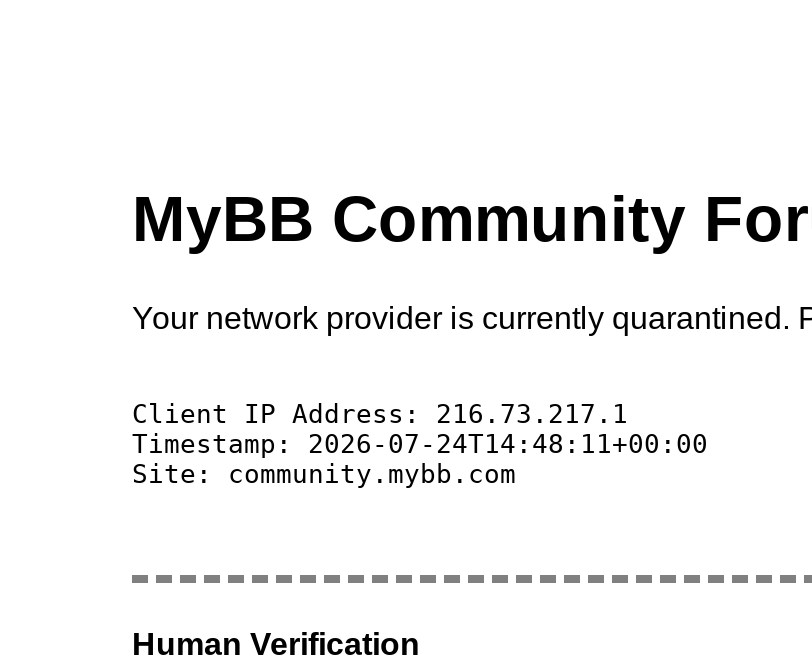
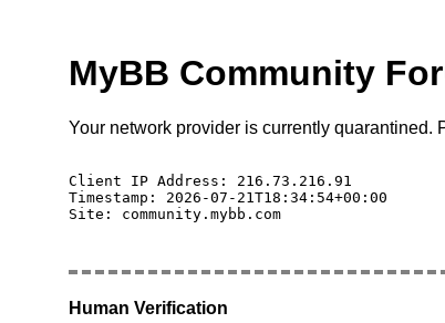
- Client IP Address: 216.73.217.1
+ Client IP Address: 216.73.216.91

- Timestamp: 2026-07-24T14:48:11+00:00
+ Timestamp: 2026-07-21T18:34:54+00:00
